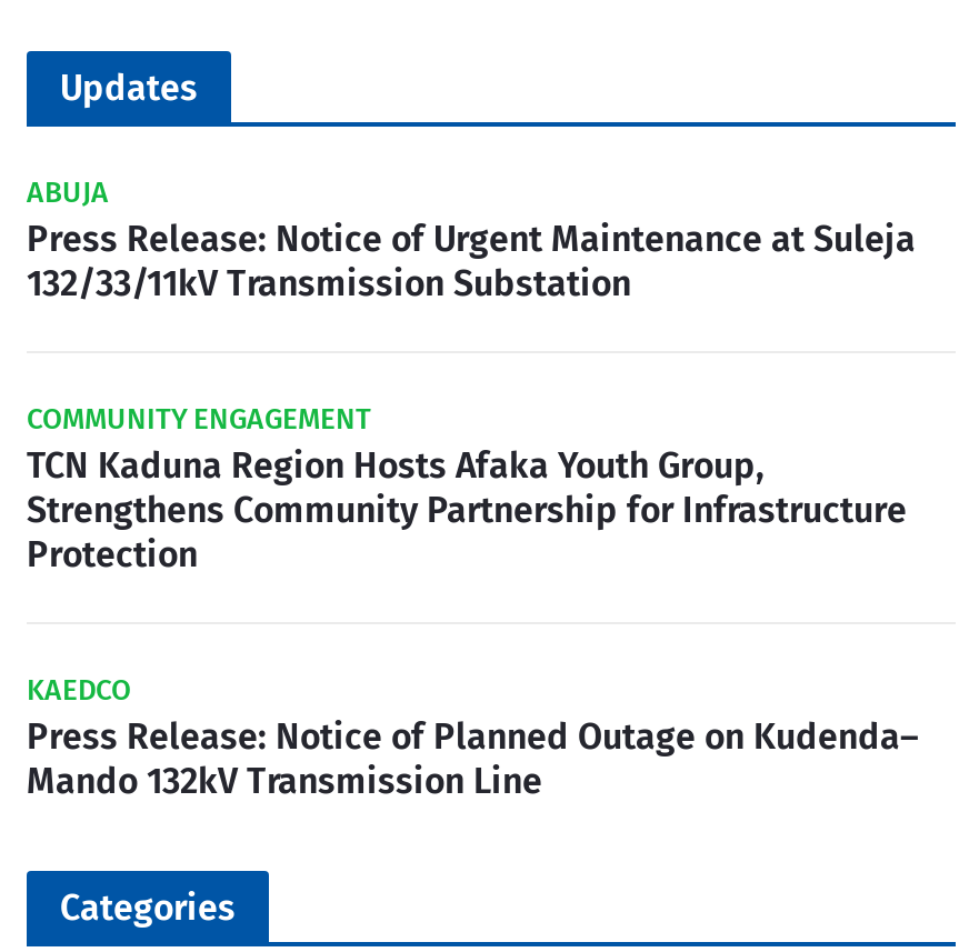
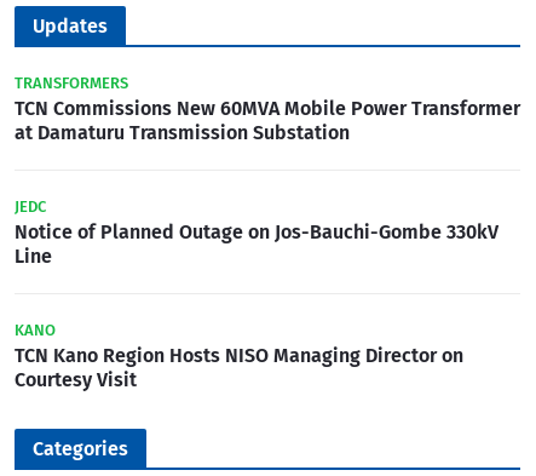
- ABUJA
- Press Release: Notice of Urgent Maintenance at Suleja
- 132/33/11kV Transmission Substation
+ TRANSFORMERS
+ TCN Commissions New 60MVA Mobile Power Transformer
+ at Damaturu Transmission Substation

- COMMUNITY ENGAGEMENT
- TCN Kaduna Region Hosts Afaka Youth Group,
- Strengthens Community Partnership for Infrastructure
- Protection
+ JEDC
+ Notice of Planned Outage on Jos-Bauchi-Gombe 330kV
+ Line

- KAEDCO
- Press Release: Notice of Planned Outage on Kudenda–
- Mando 132kV Transmission Line
+ KANO
+ TCN Kano Region Hosts NISO Managing Director on
+ Courtesy Visit
